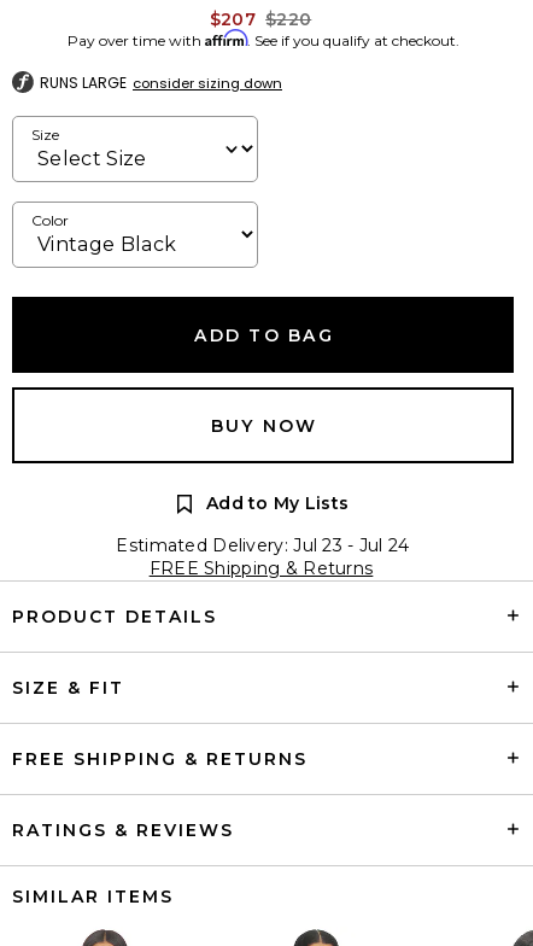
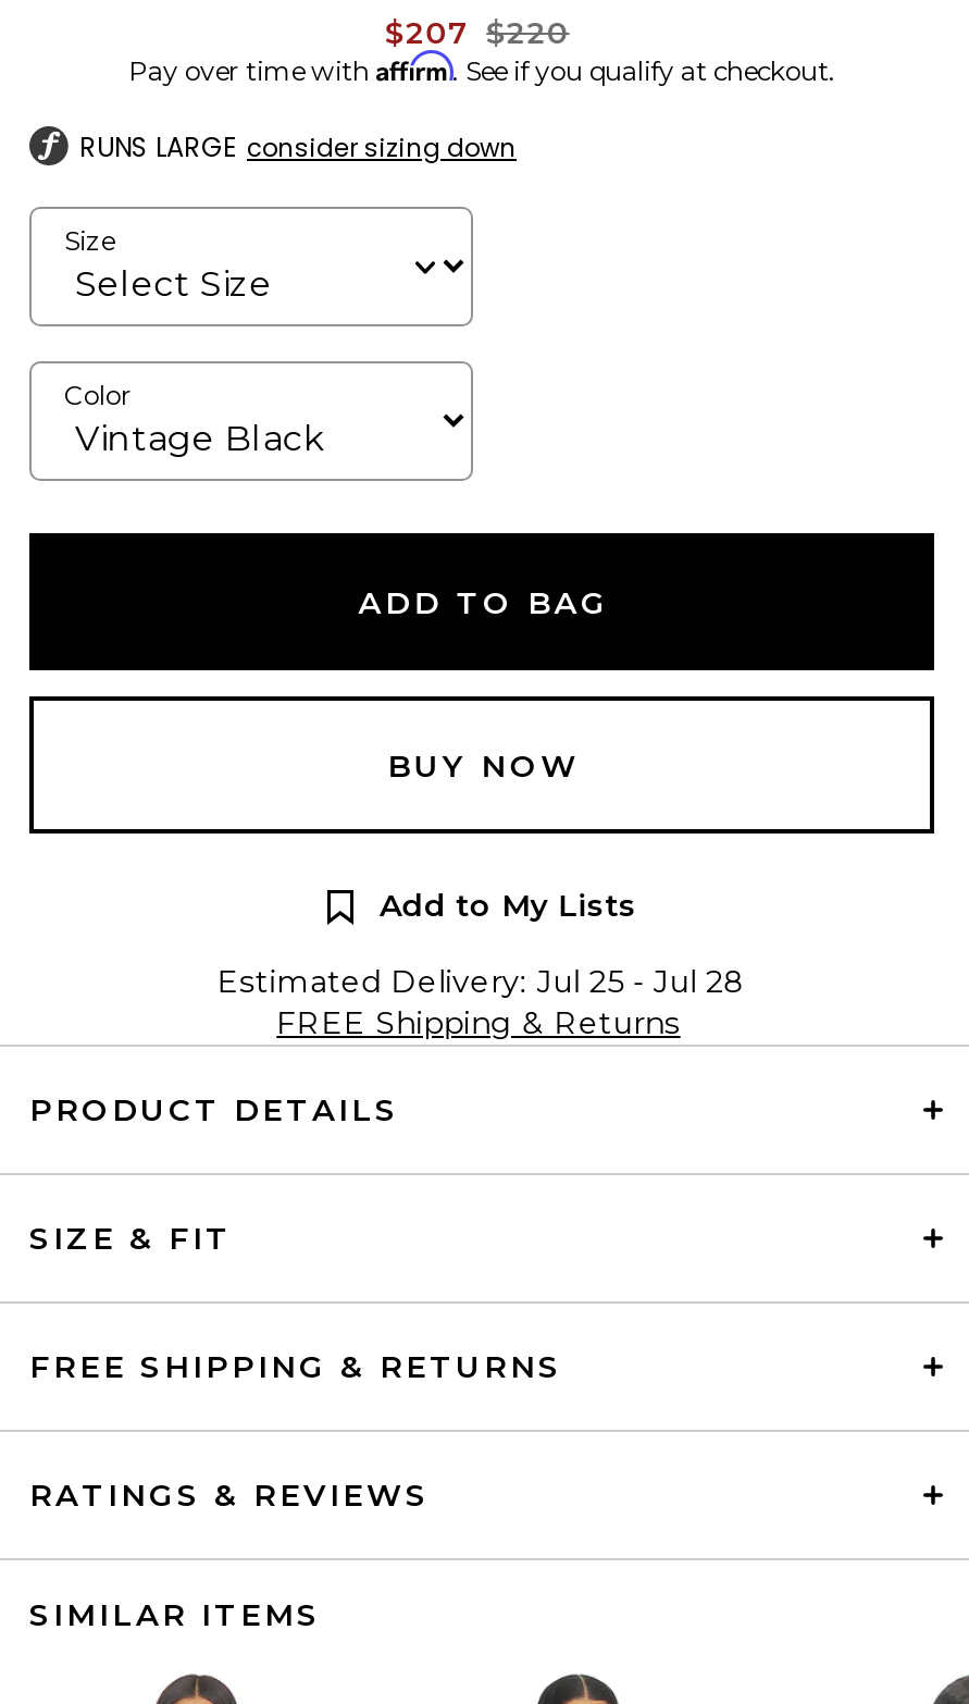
- Estimated Delivery: Jul 23 - Jul 24
+ Estimated Delivery: Jul 25 - Jul 28
